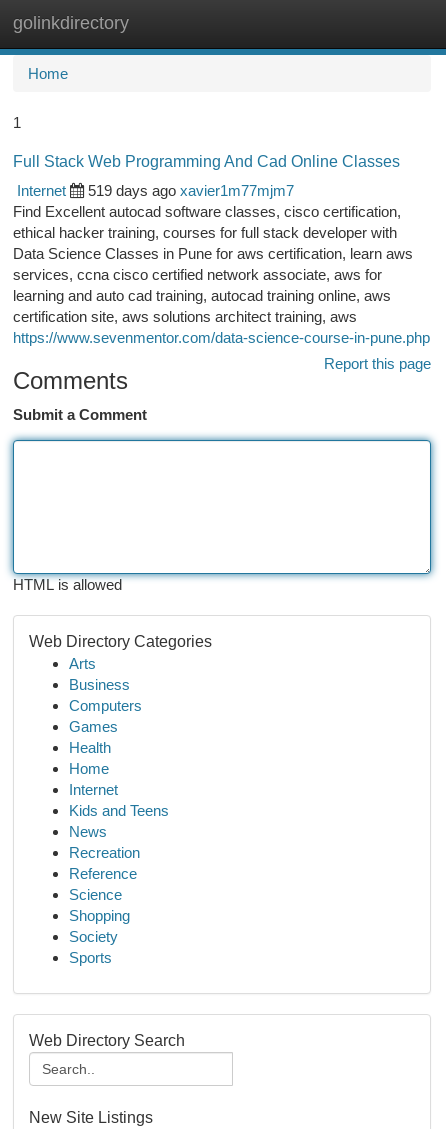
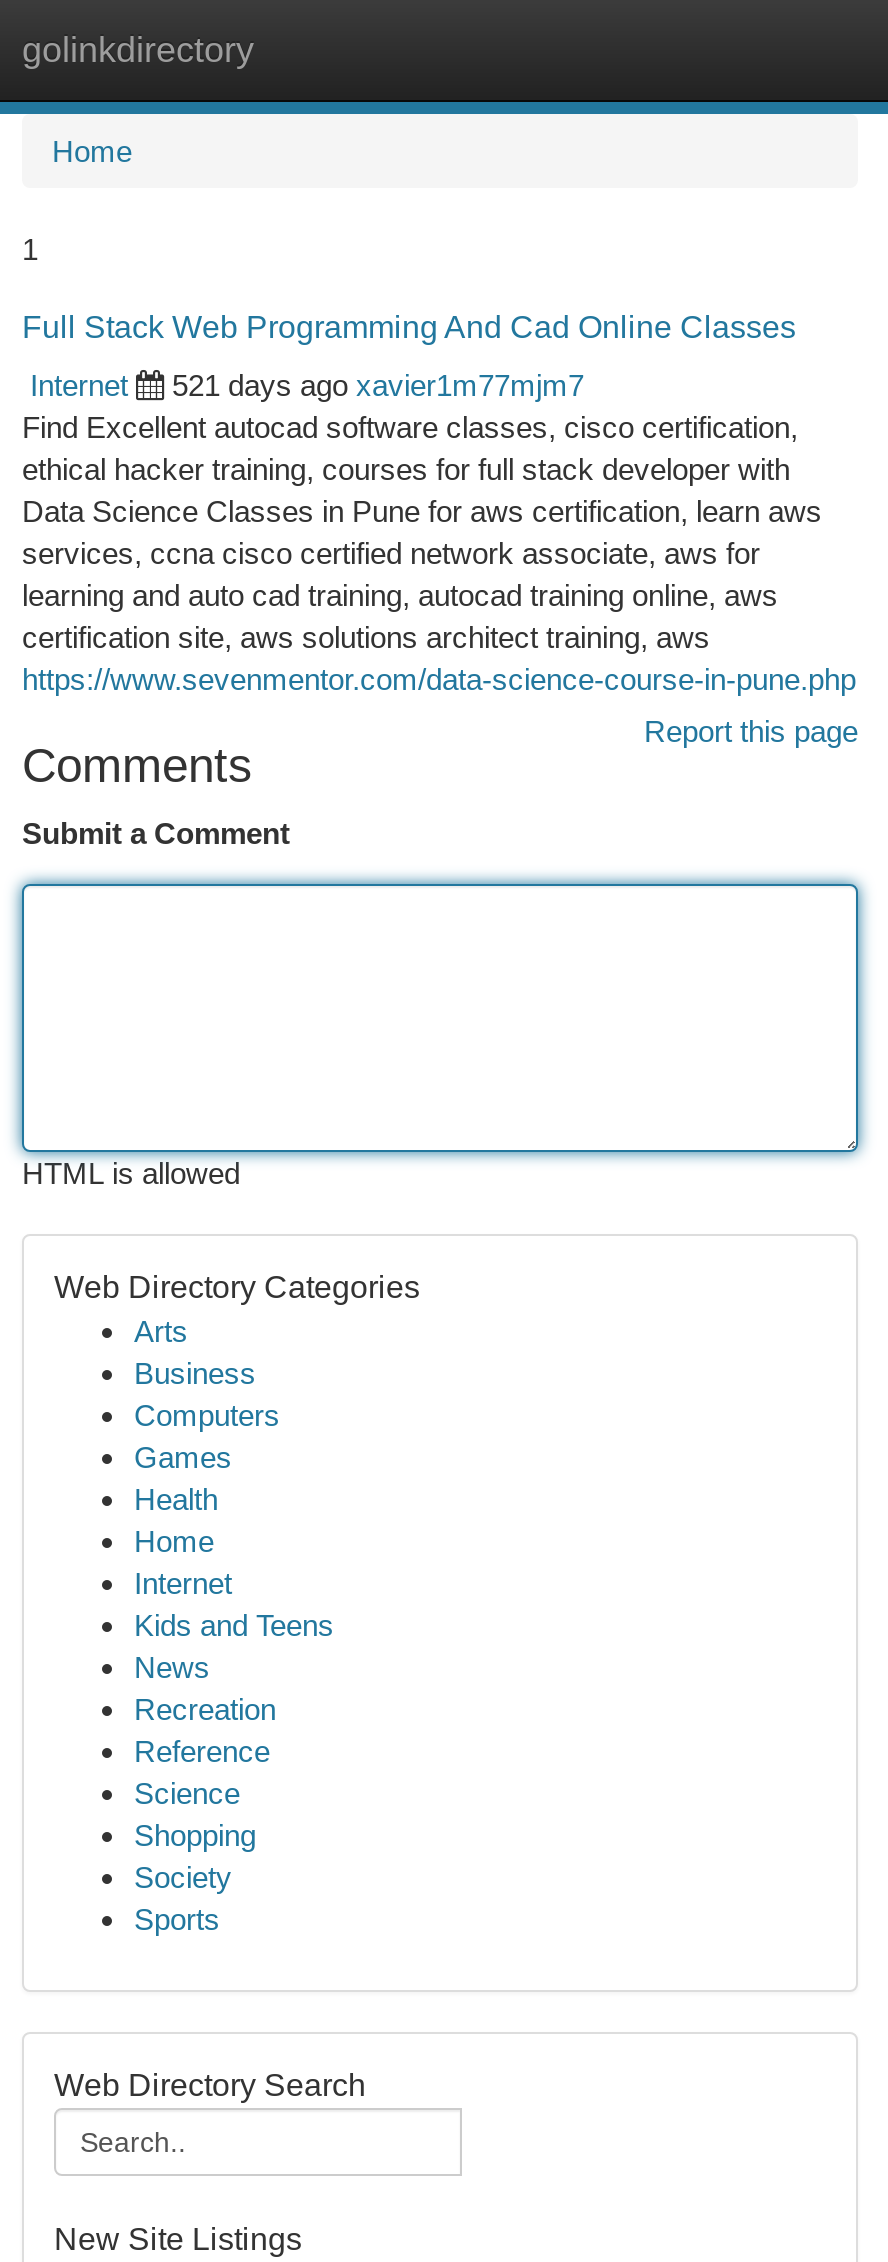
- 519 days ago xavier1m77mjm7
+ 521 days ago xavier1m77mjm7
